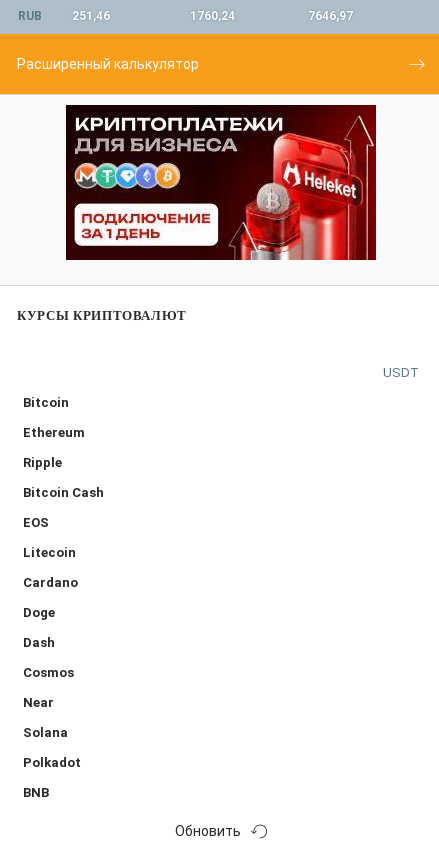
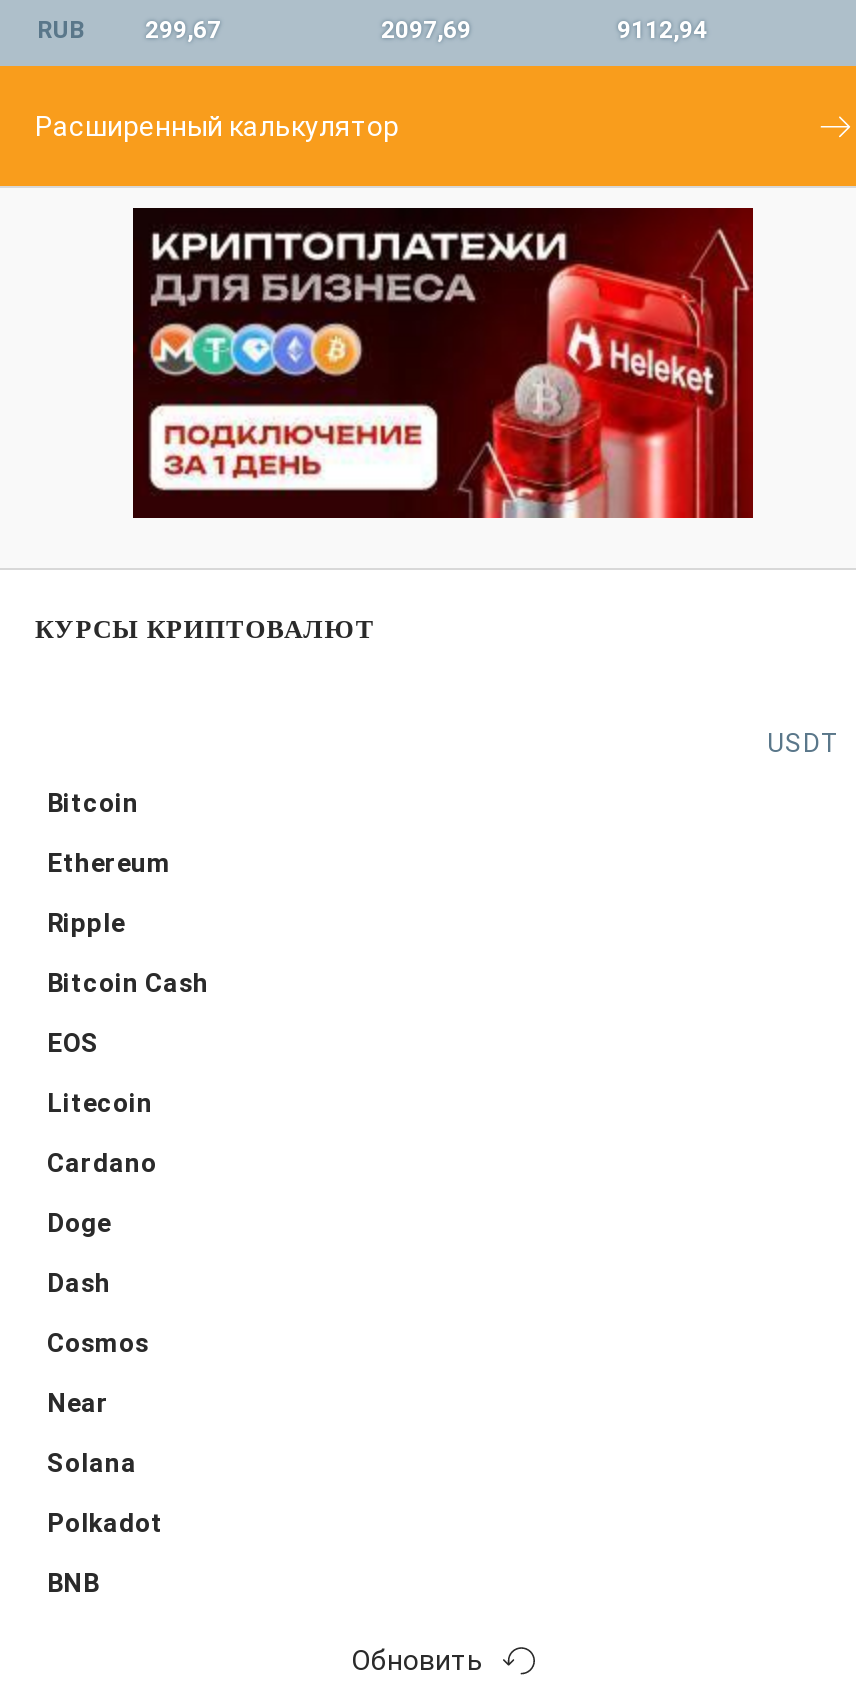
- 251,46
+ 299,67

- 1760,24
+ 2097,69

- 7646,97
+ 9112,94
